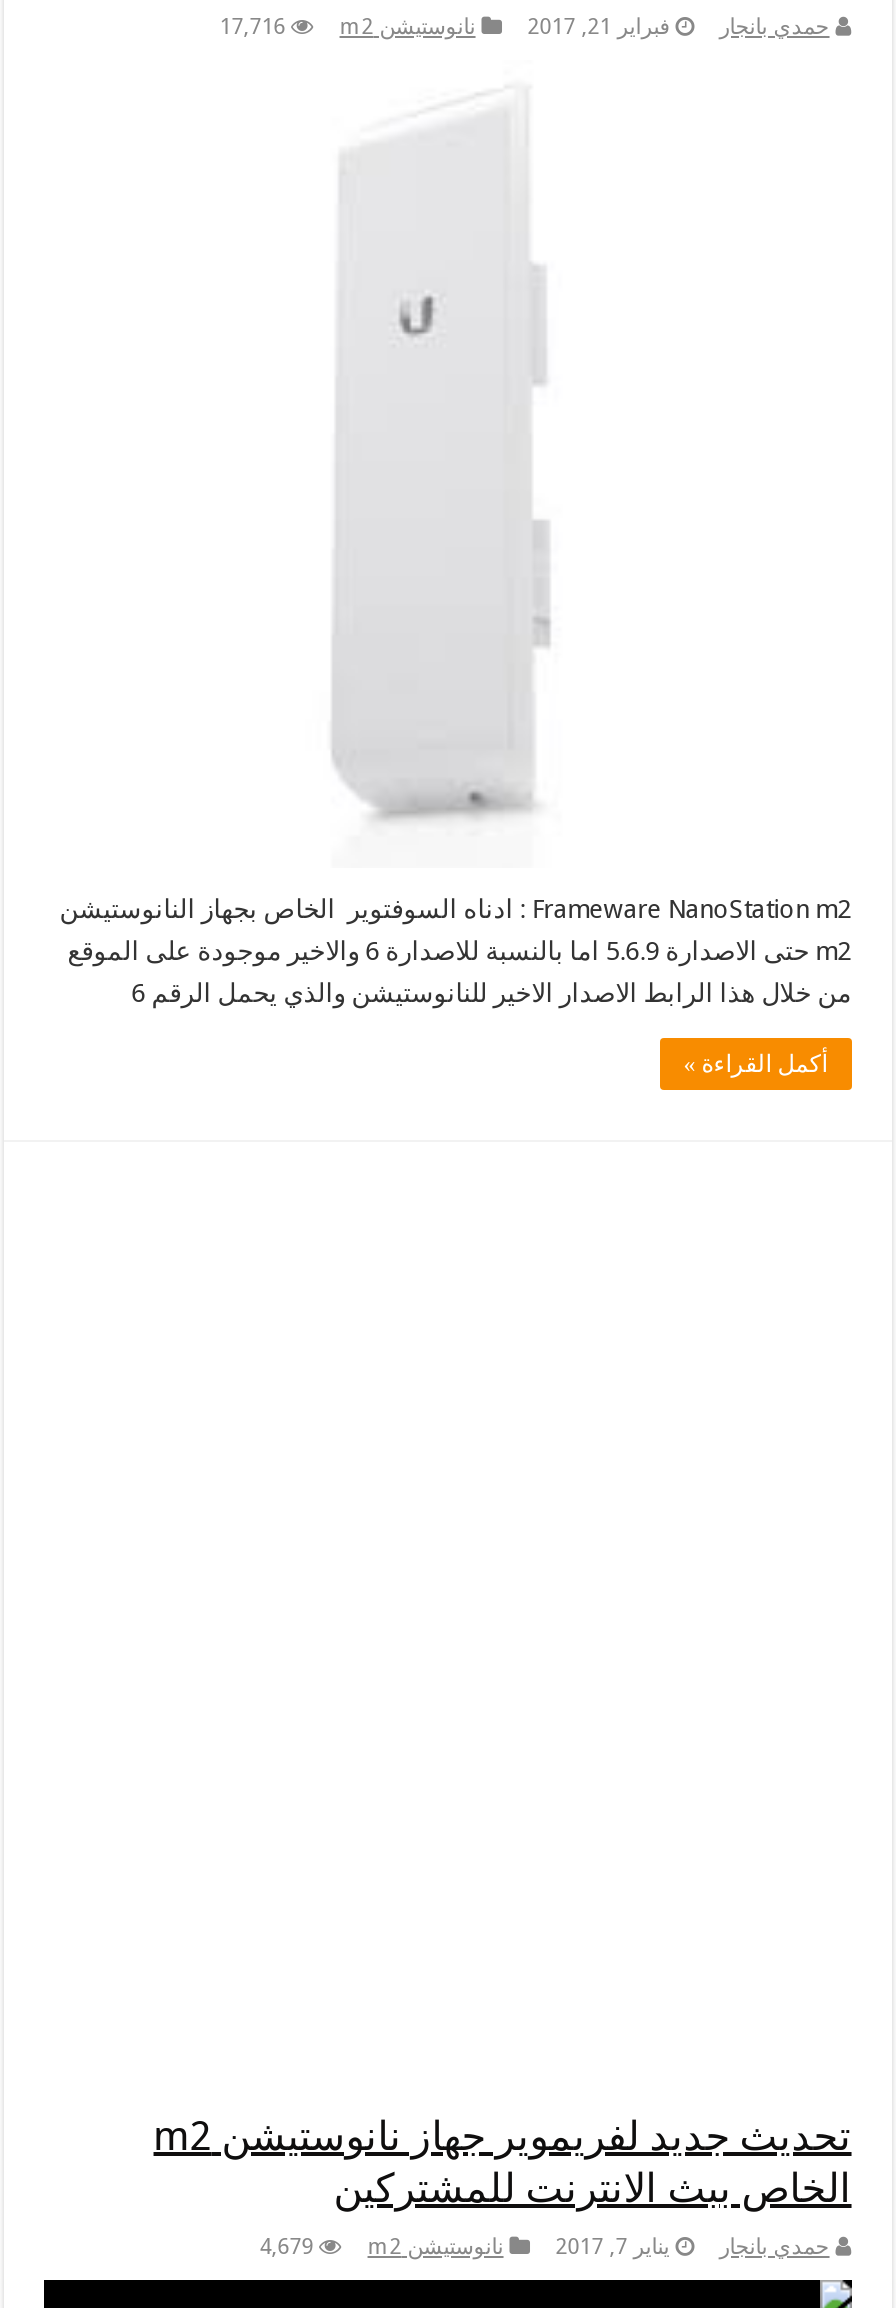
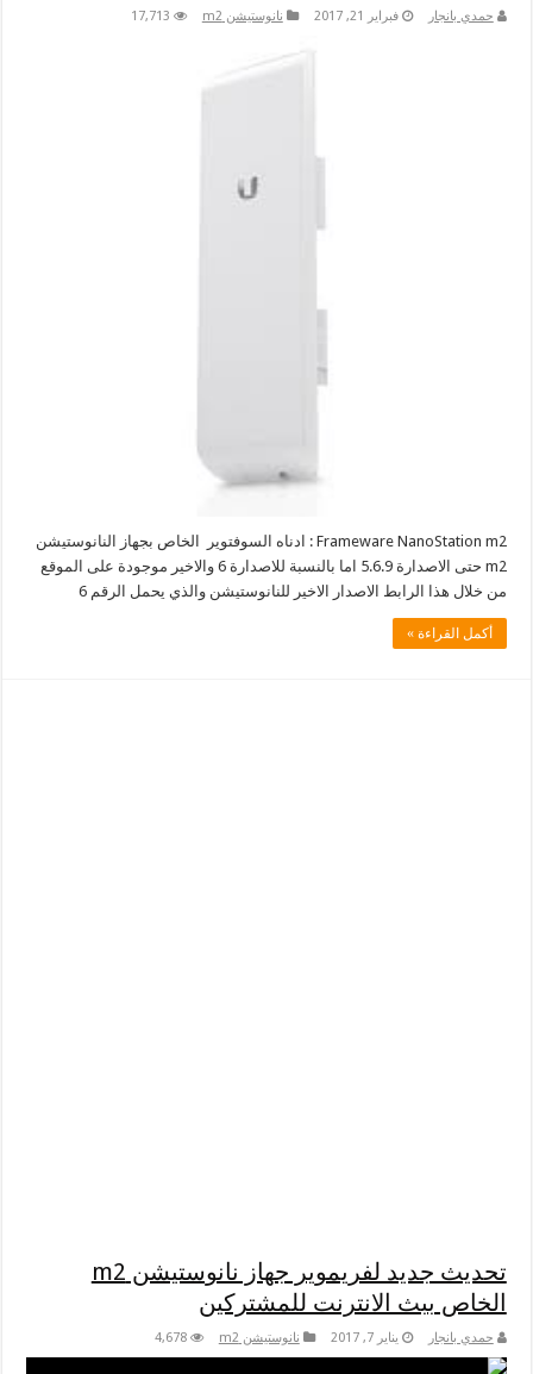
- 17,716
+ 17,713

- 4,679
+ 4,678
